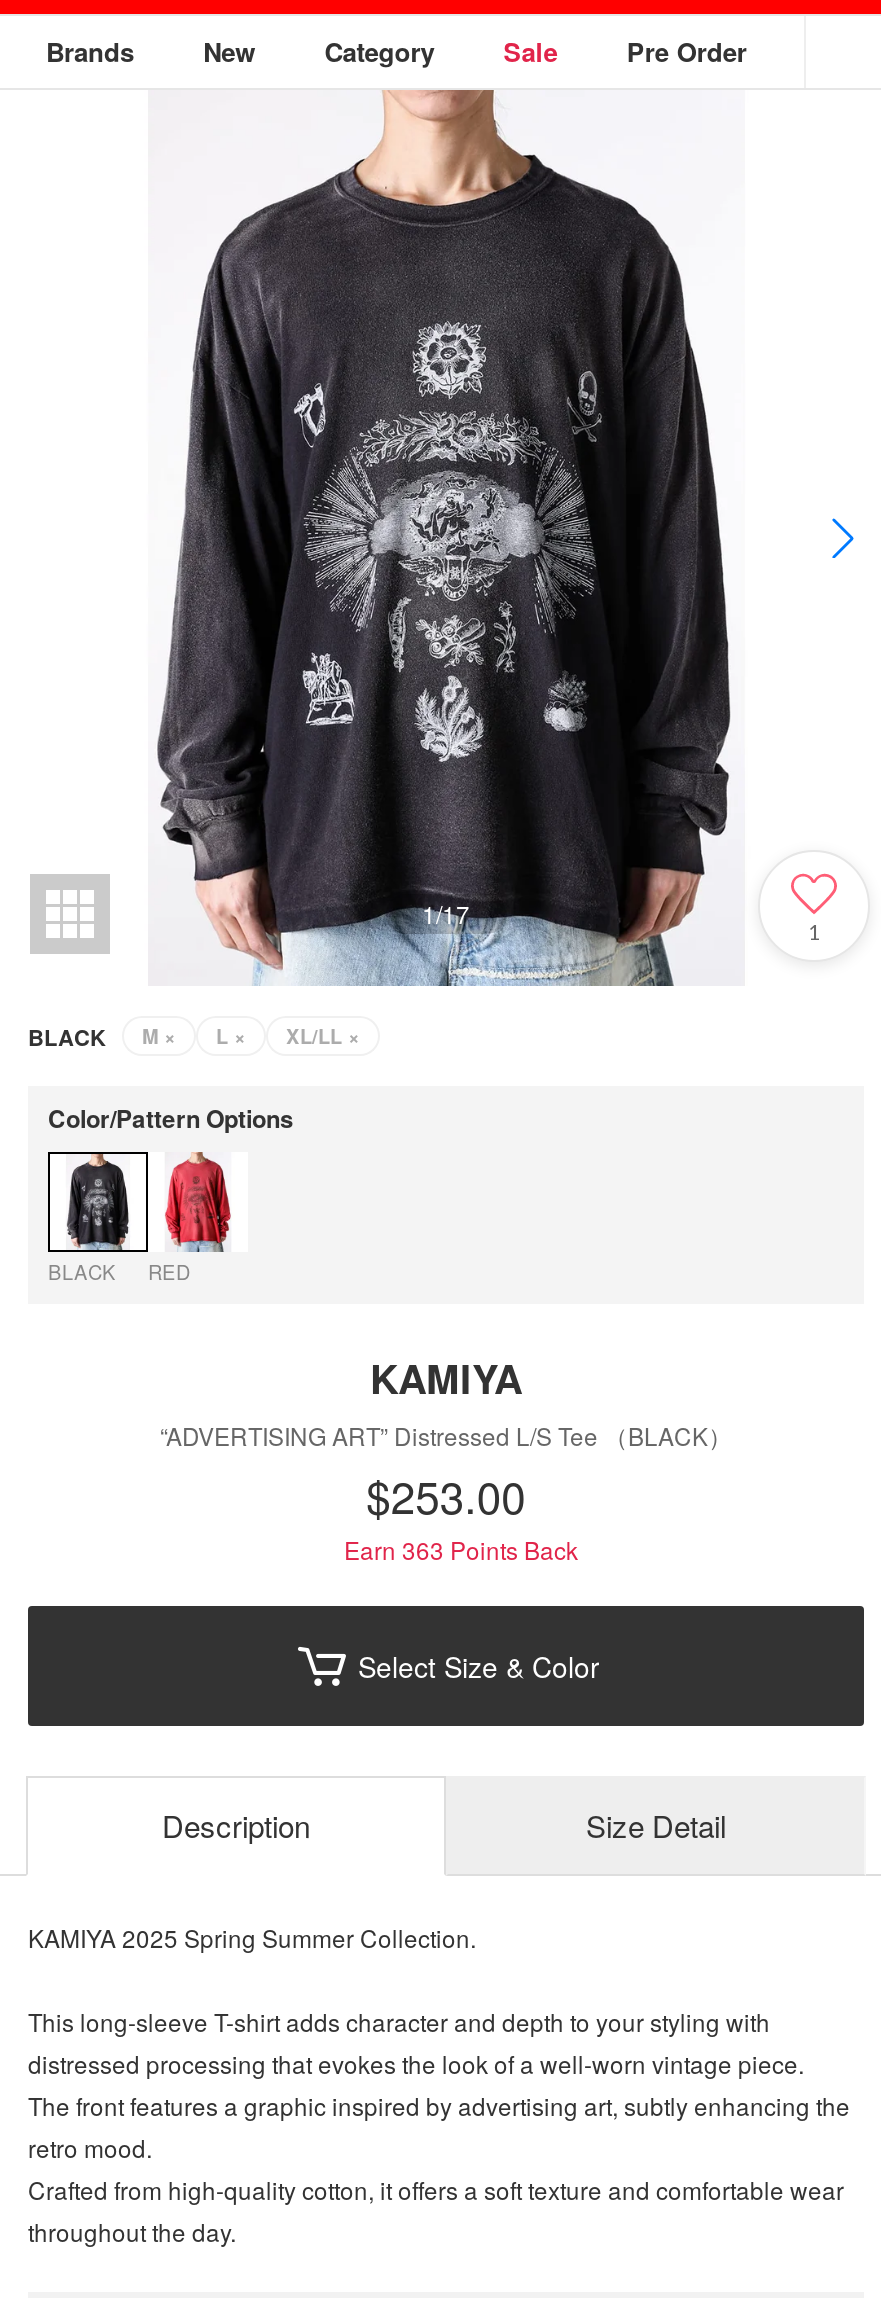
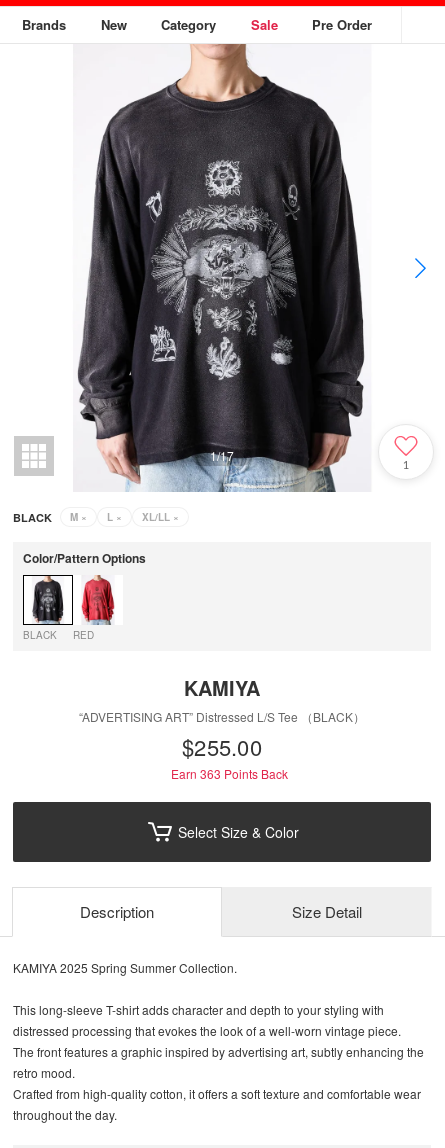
- $‌253.00
+ $‌255.00
